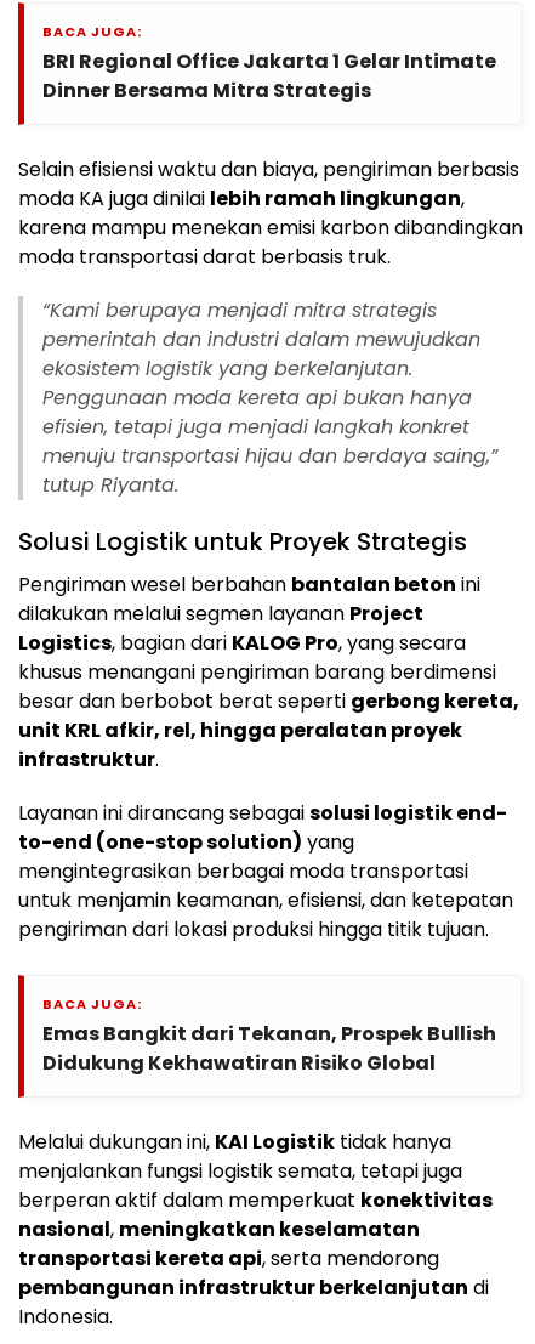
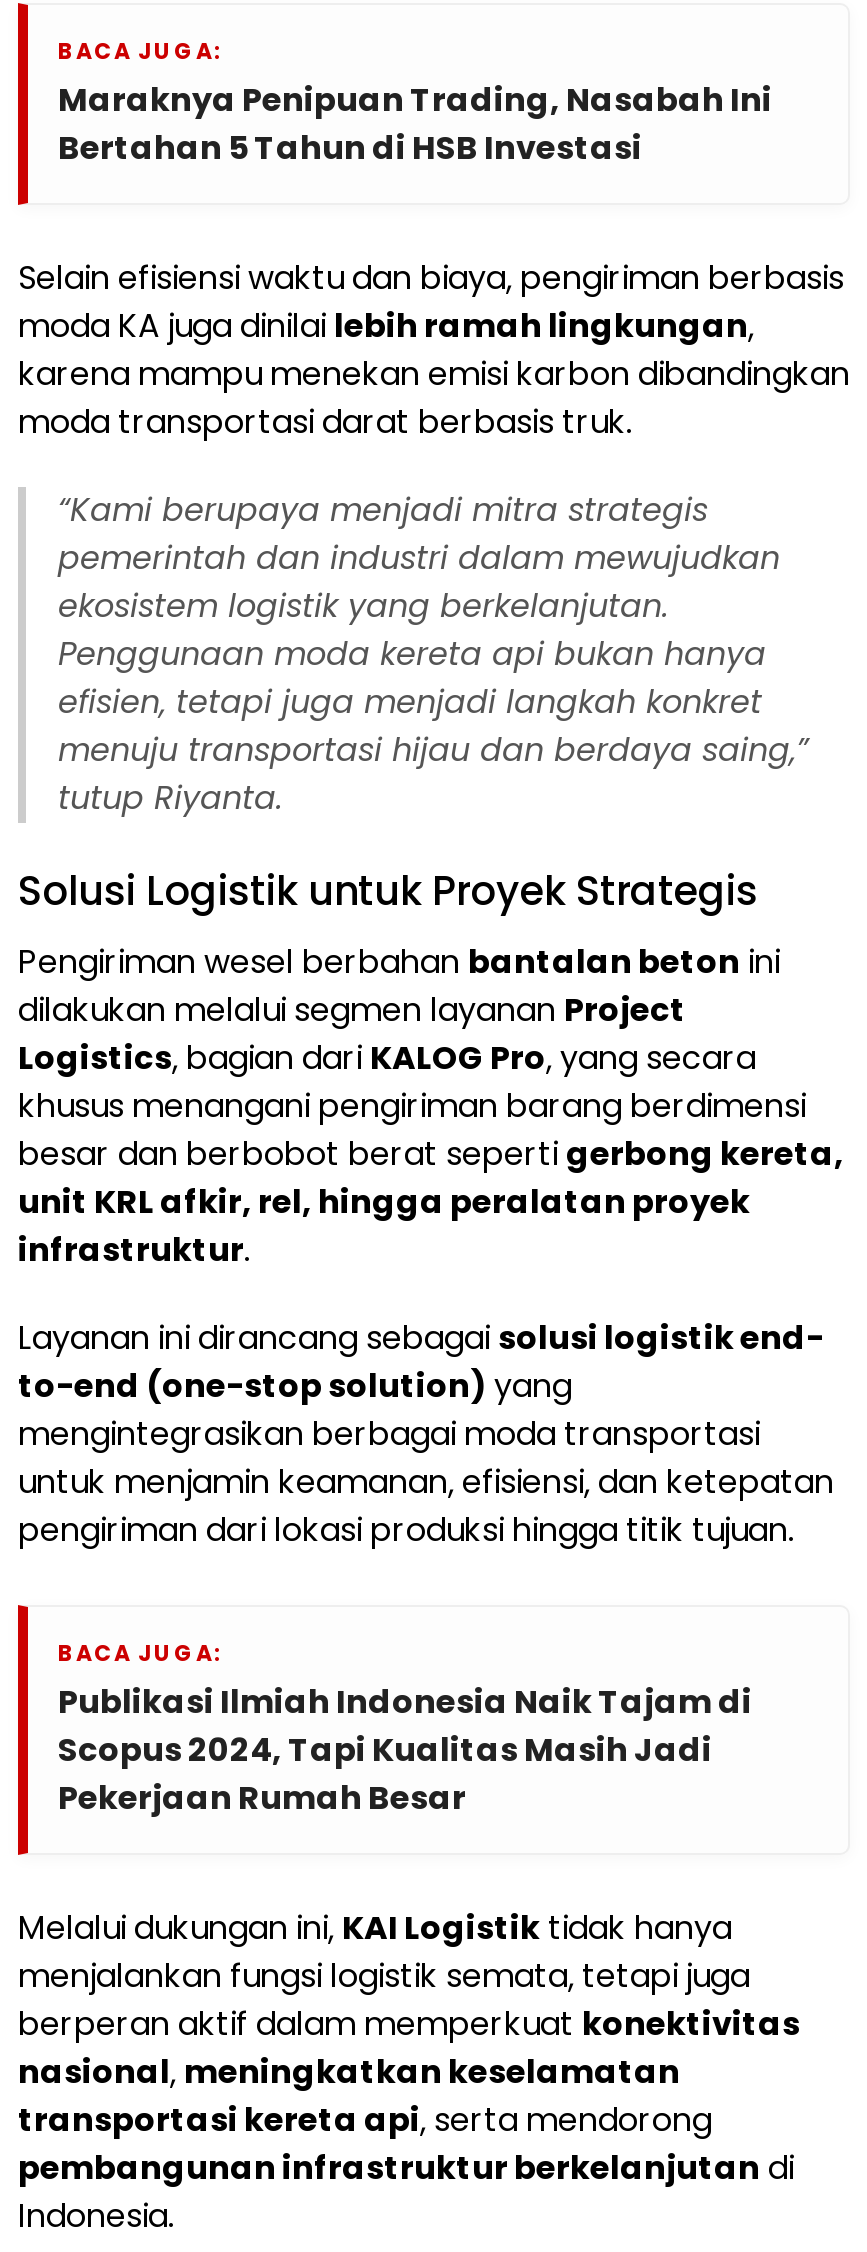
- BRI Regional Office Jakarta 1 Gelar Intimate
- Dinner Bersama Mitra Strategis
+ Maraknya Penipuan Trading, Nasabah Ini
+ Bertahan 5 Tahun di HSB Investasi

- Emas Bangkit dari Tekanan, Prospek Bullish
- Didukung Kekhawatiran Risiko Global
+ Publikasi Ilmiah Indonesia Naik Tajam di
+ Scopus 2024, Tapi Kualitas Masih Jadi
+ Pekerjaan Rumah Besar
